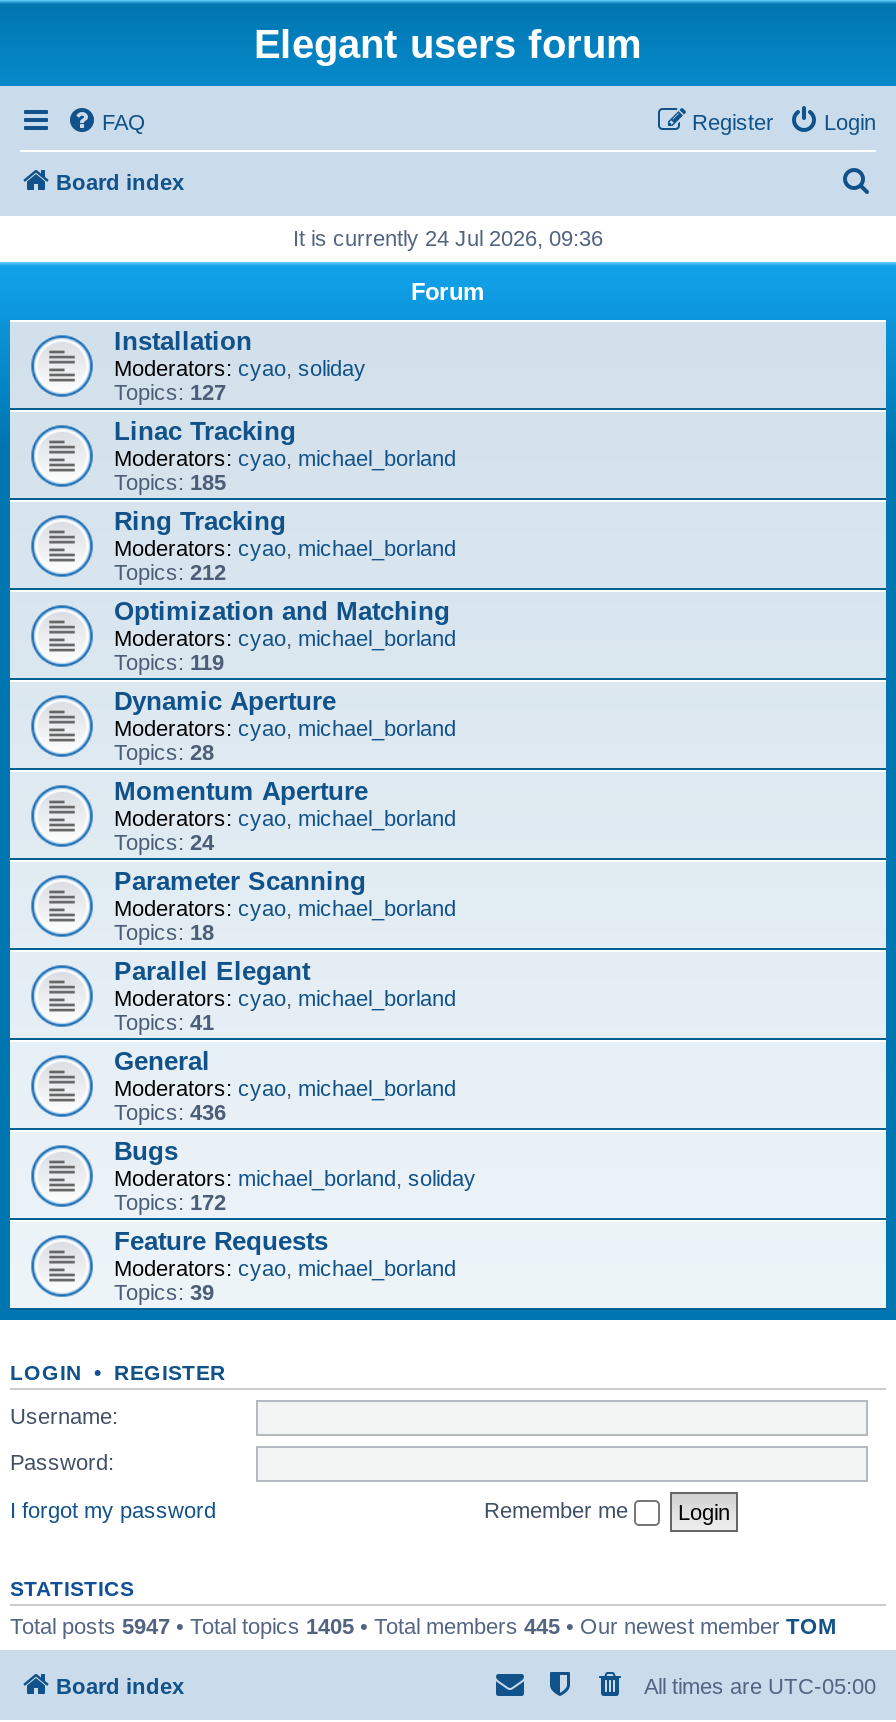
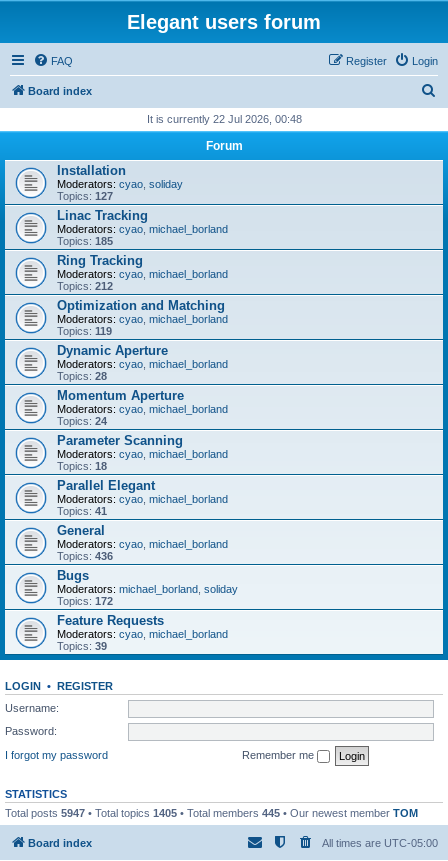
- It is currently 24 Jul 2026, 09:36
+ It is currently 22 Jul 2026, 00:48
